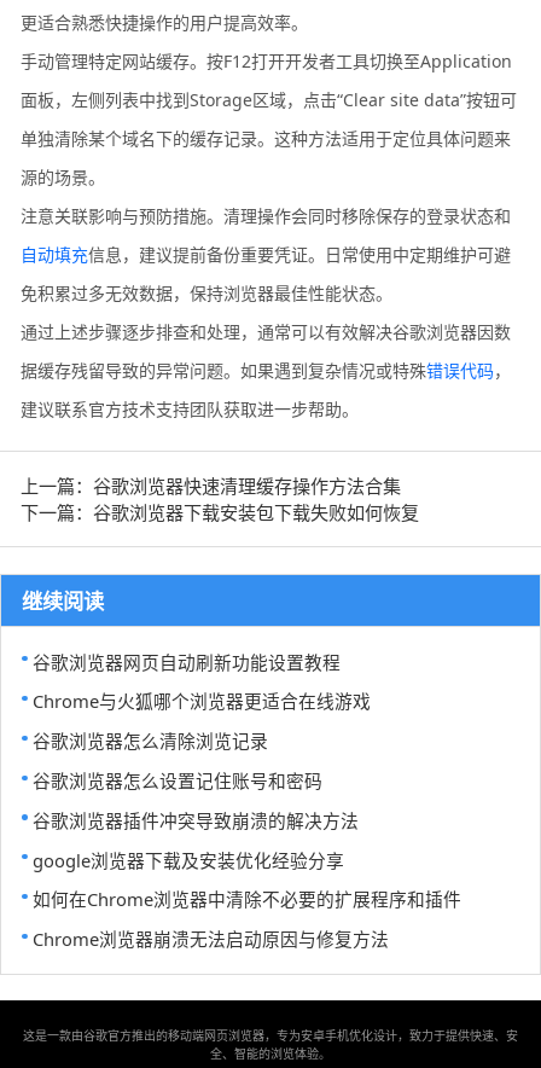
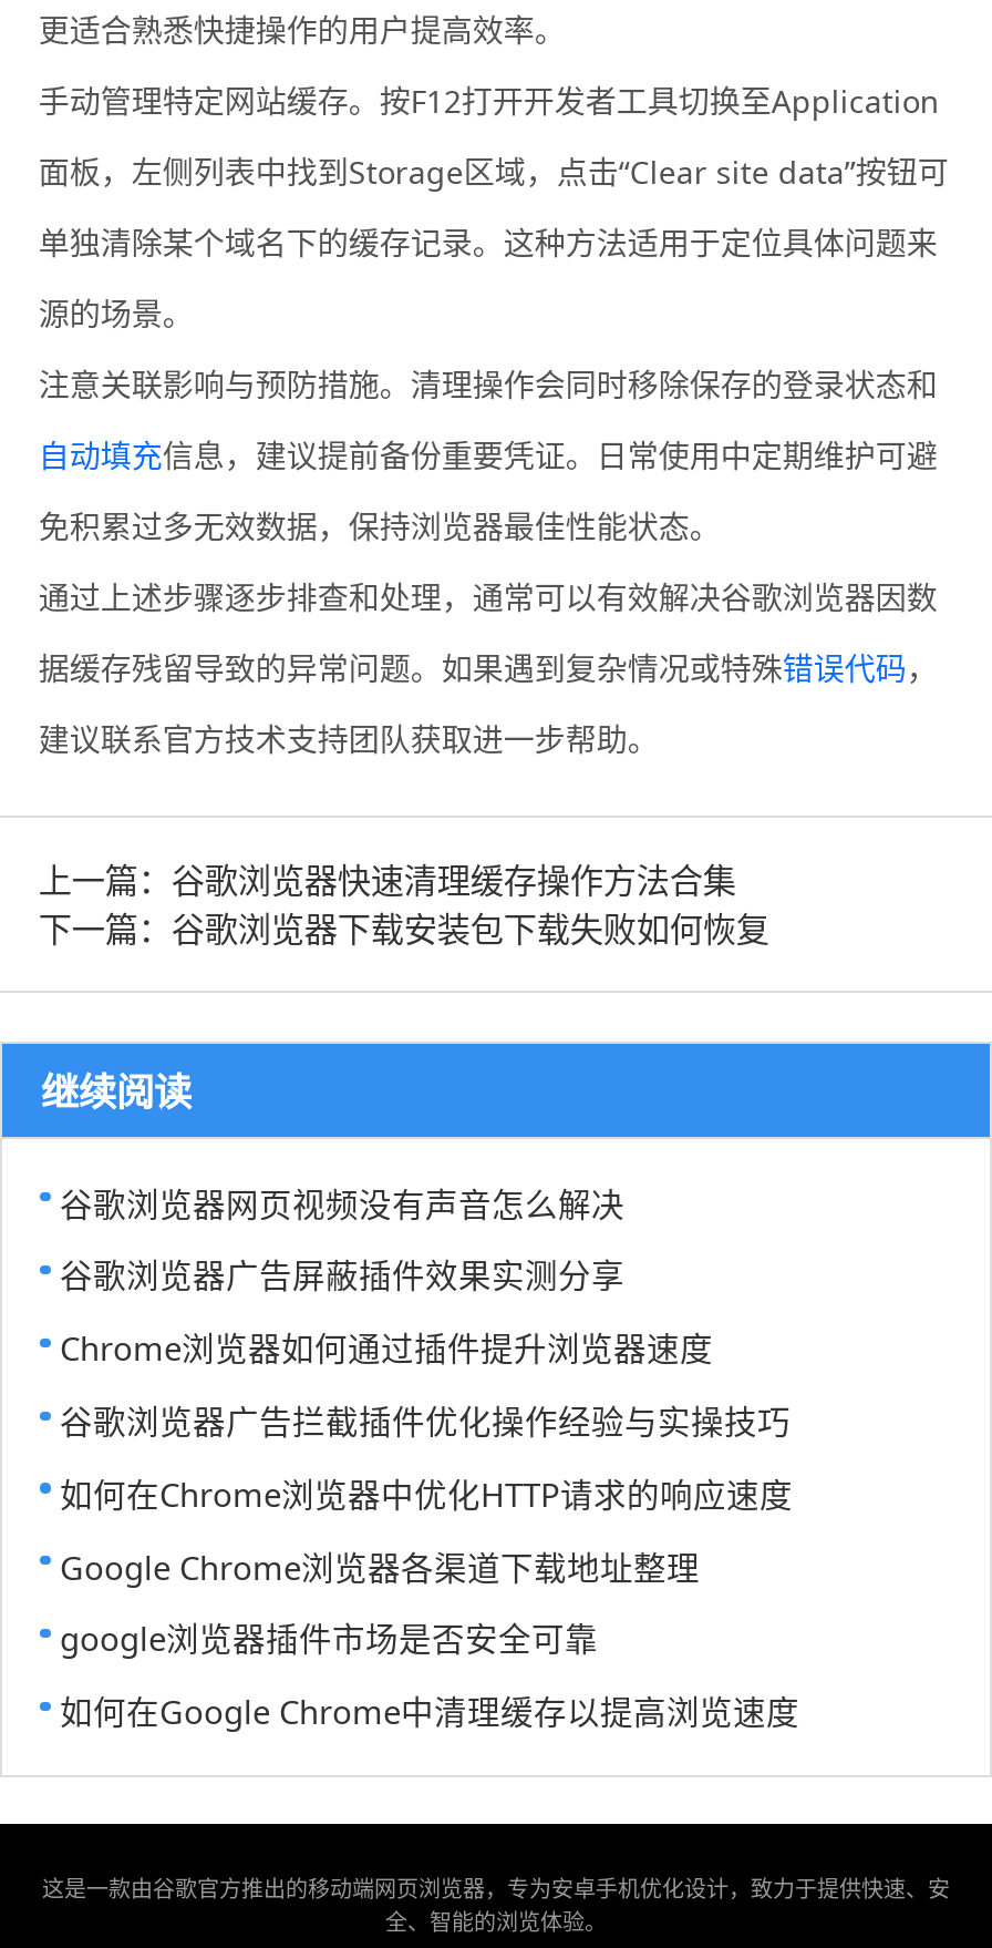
- 谷歌浏览器网页自动刷新功能设置教程
+ 谷歌浏览器网页视频没有声音怎么解决

- Chrome与火狐哪个浏览器更适合在线游戏
+ 谷歌浏览器广告屏蔽插件效果实测分享

- 谷歌浏览器怎么清除浏览记录
+ Chrome浏览器如何通过插件提升浏览器速度

- 谷歌浏览器怎么设置记住账号和密码
+ 谷歌浏览器广告拦截插件优化操作经验与实操技巧

- 谷歌浏览器插件冲突导致崩溃的解决方法
+ 如何在Chrome浏览器中优化HTTP请求的响应速度

- google浏览器下载及安装优化经验分享
+ Google Chrome浏览器各渠道下载地址整理

- 如何在Chrome浏览器中清除不必要的扩展程序和插件
+ google浏览器插件市场是否安全可靠

- Chrome浏览器崩溃无法启动原因与修复方法
+ 如何在Google Chrome中清理缓存以提高浏览速度
